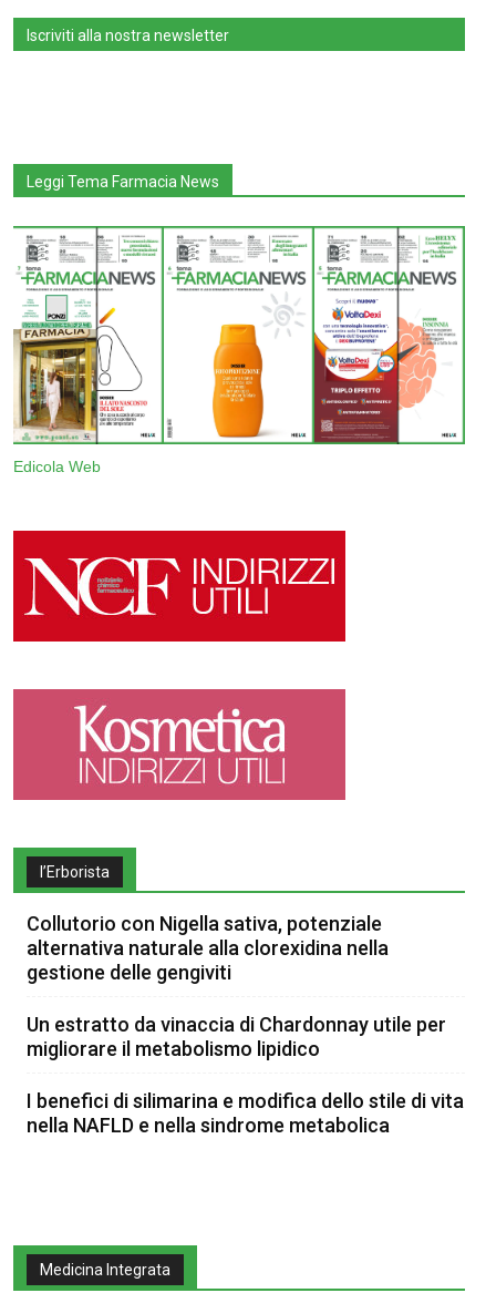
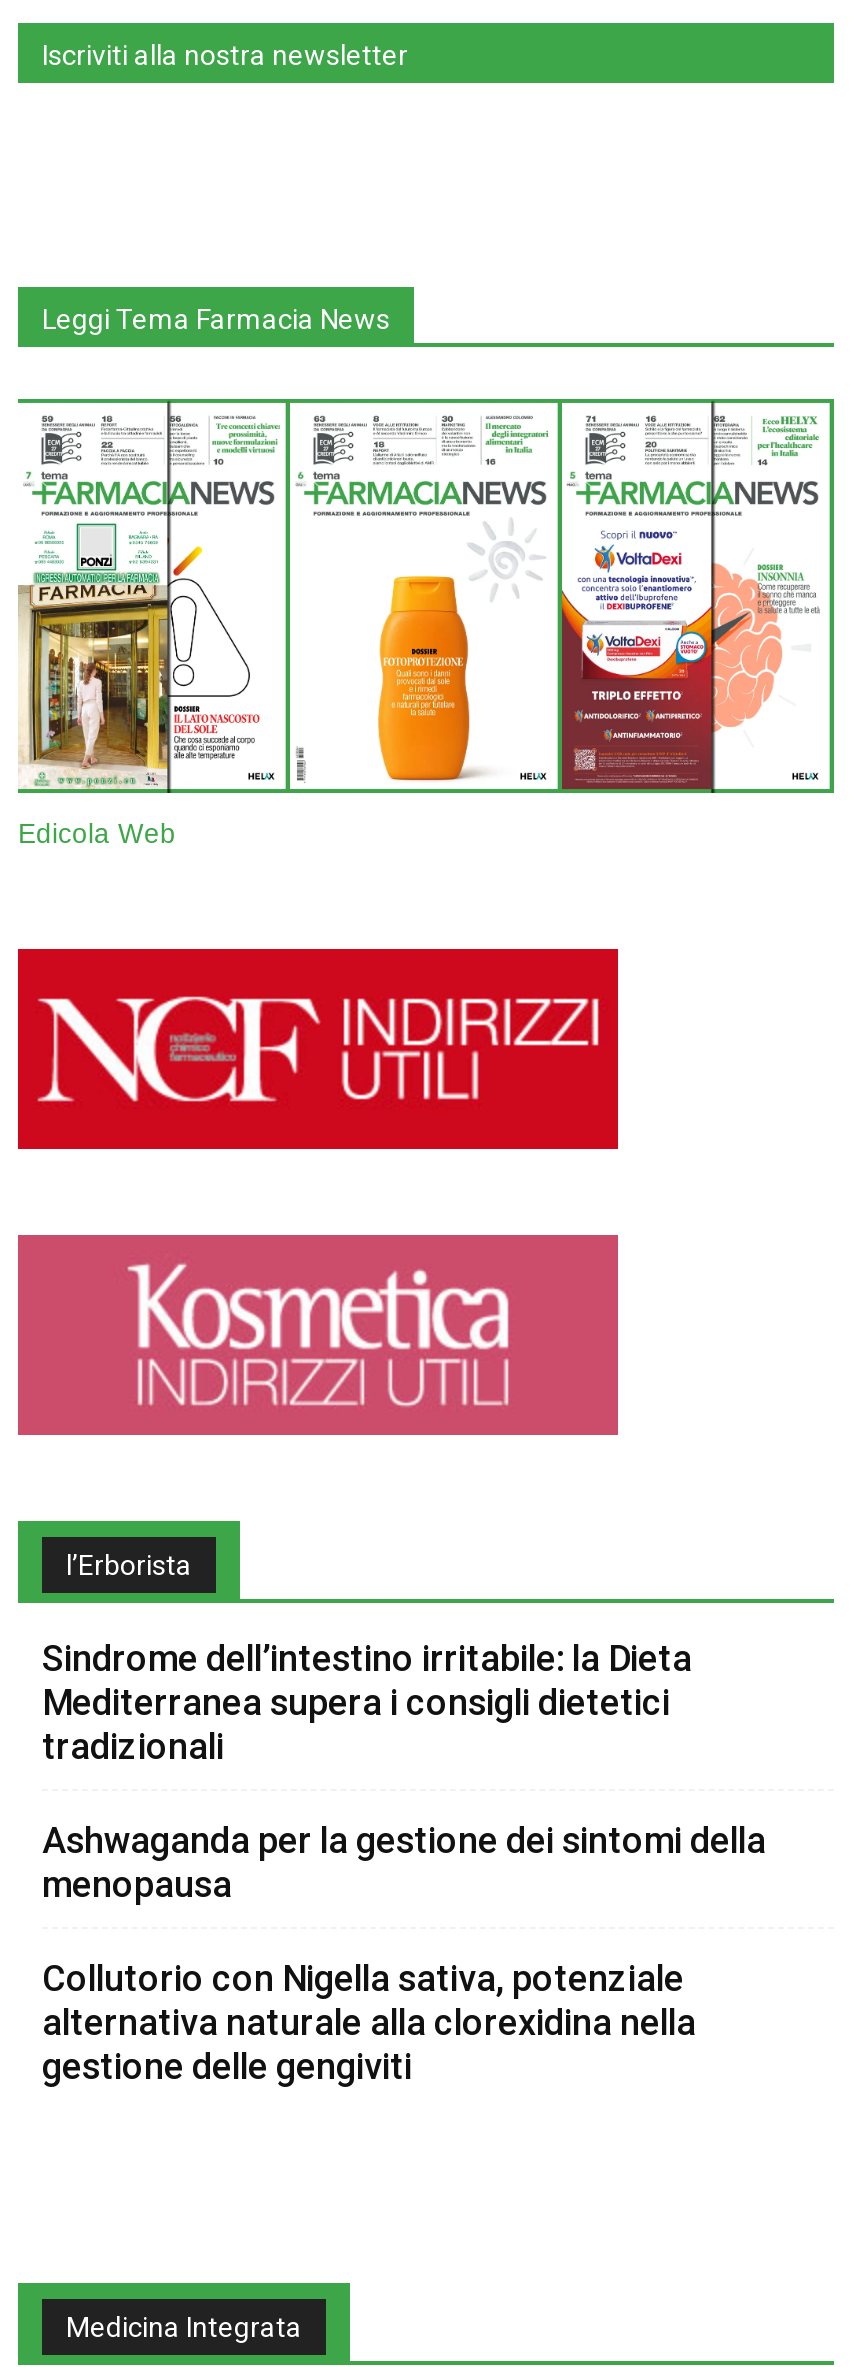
+ Sindrome dell’intestino irritabile: la Dieta
+ Mediterranea supera i consigli dietetici
+ tradizionali
+ Ashwaganda per la gestione dei sintomi della
+ menopausa

moved down: Collutorio con Nigella sativa, potenziale | alternativa naturale alla clorexidina nella | gestione delle gengiviti

- Un estratto da vinaccia di Chardonnay utile per
- migliorare il metabolismo lipidico
- I benefici di silimarina e modifica dello stile di vita
- nella NAFLD e nella sindrome metabolica
